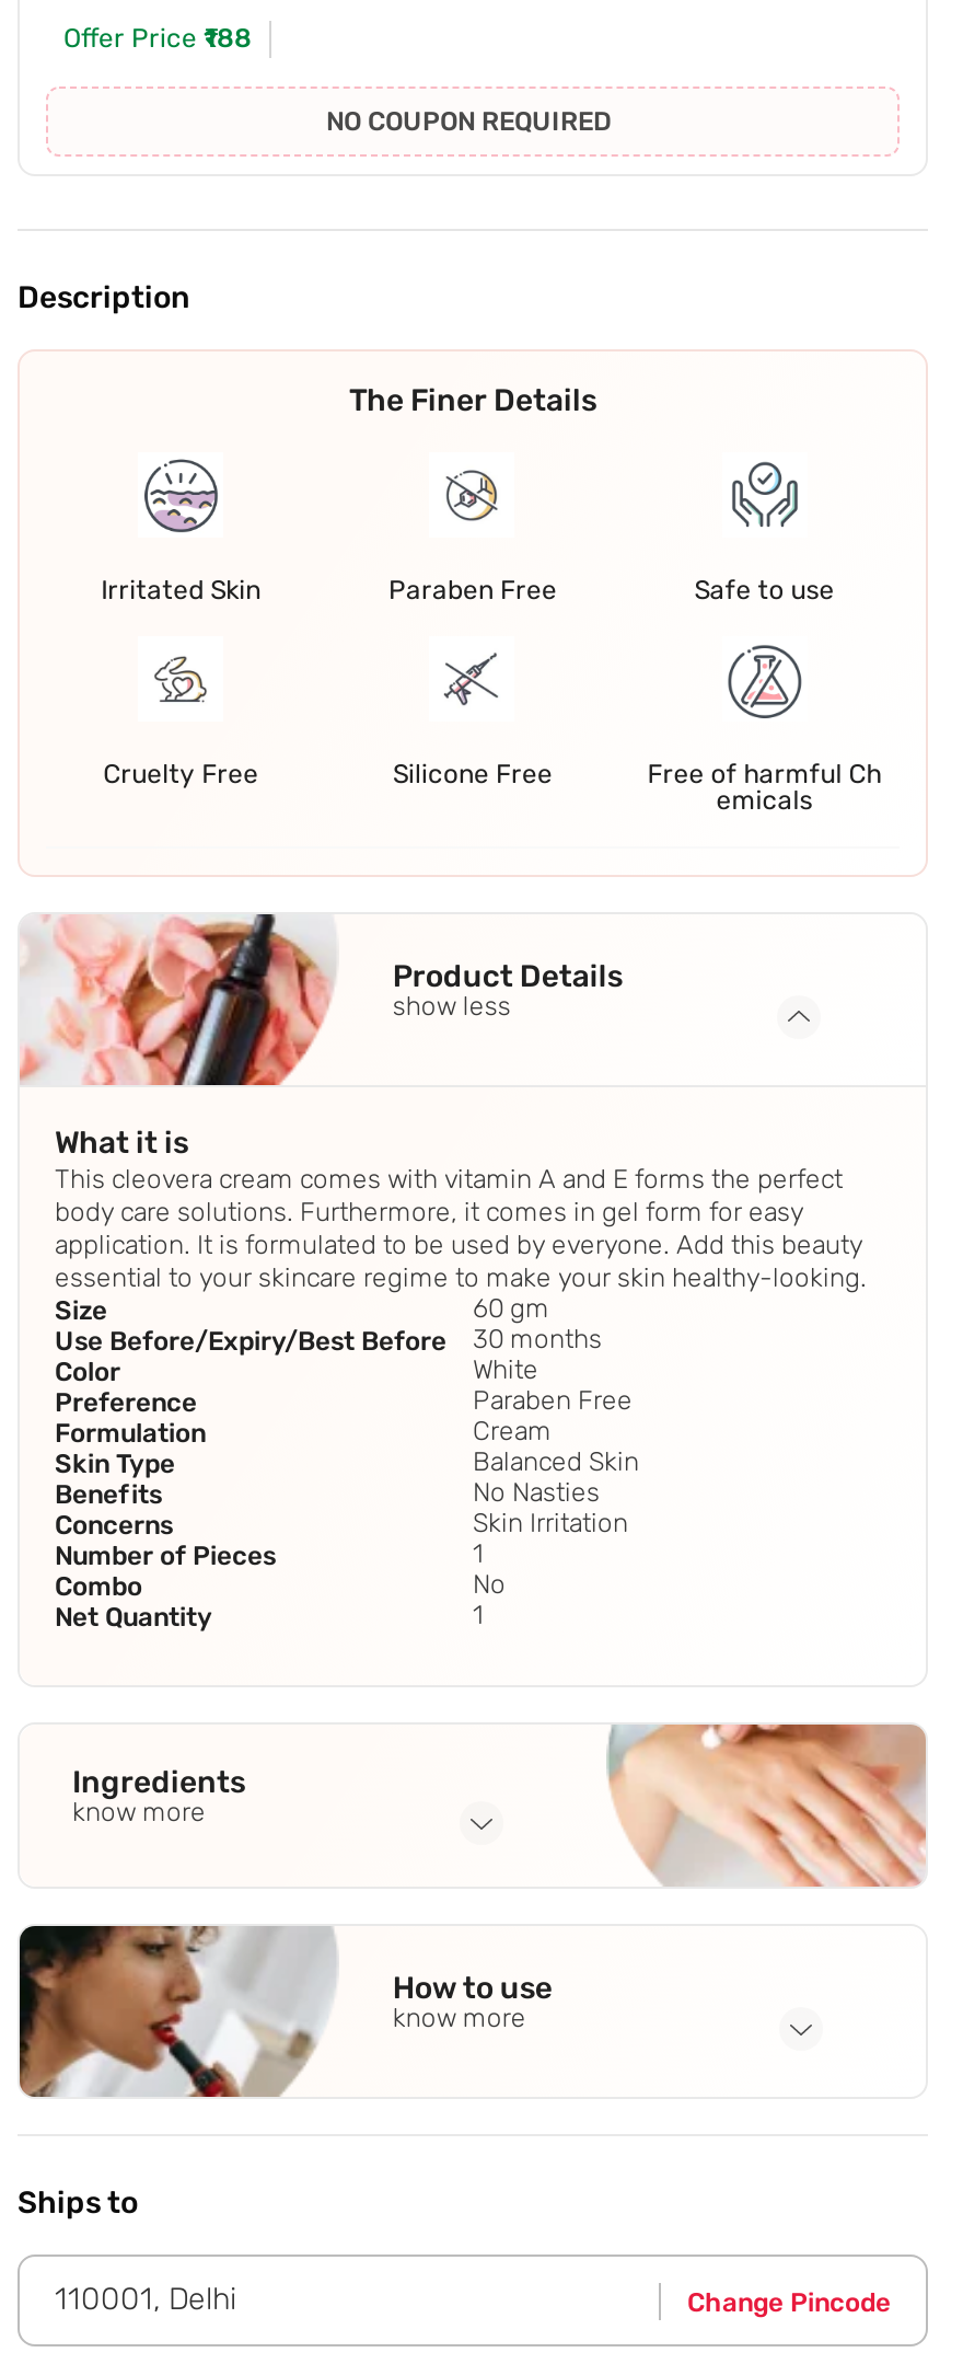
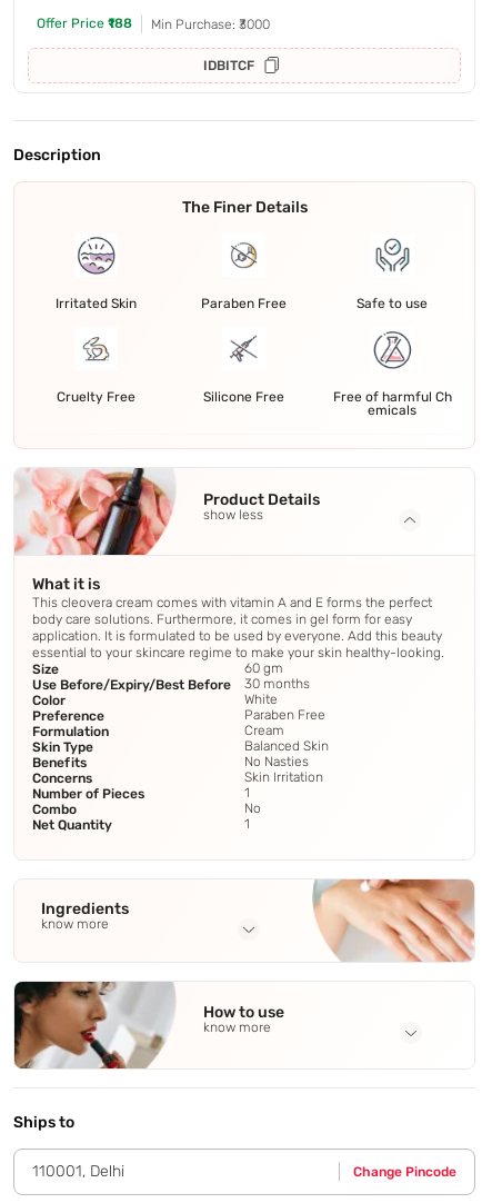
- NO COUPON REQUIRED
+ Min Purchase: ₹3000
+ IDBITCF
